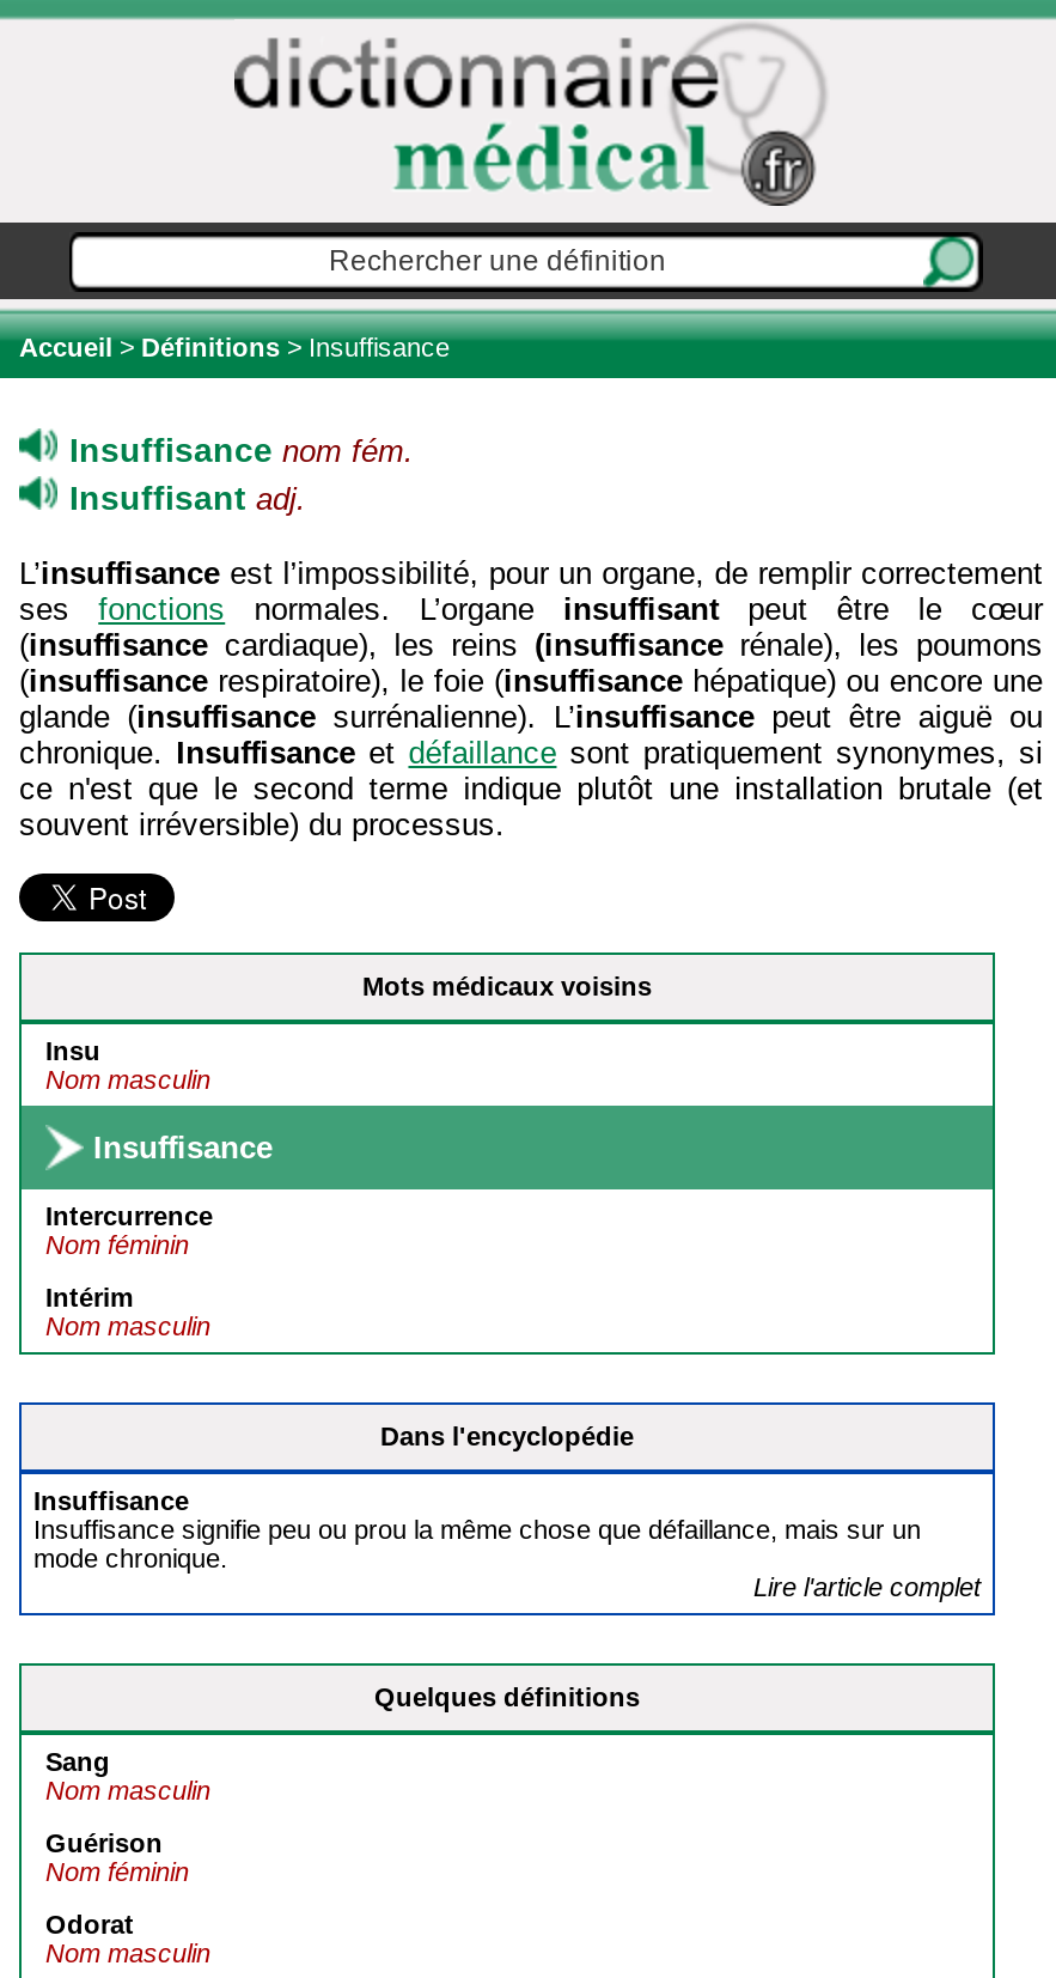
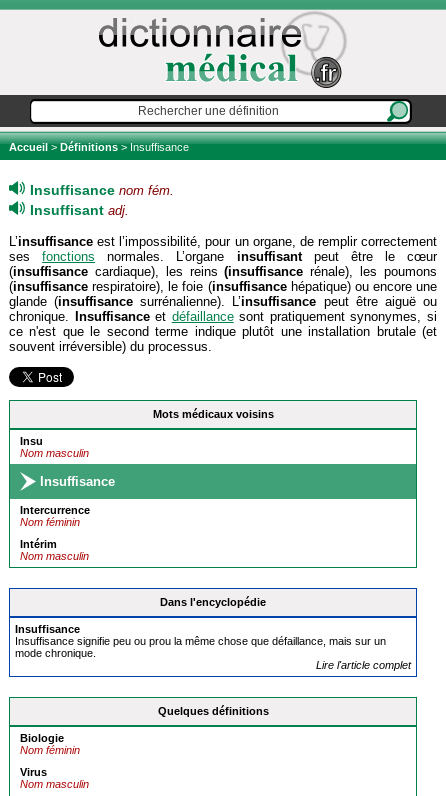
- Sang
- Nom masculin
- Guérison
+ Biologie

- Odorat
+ Virus
